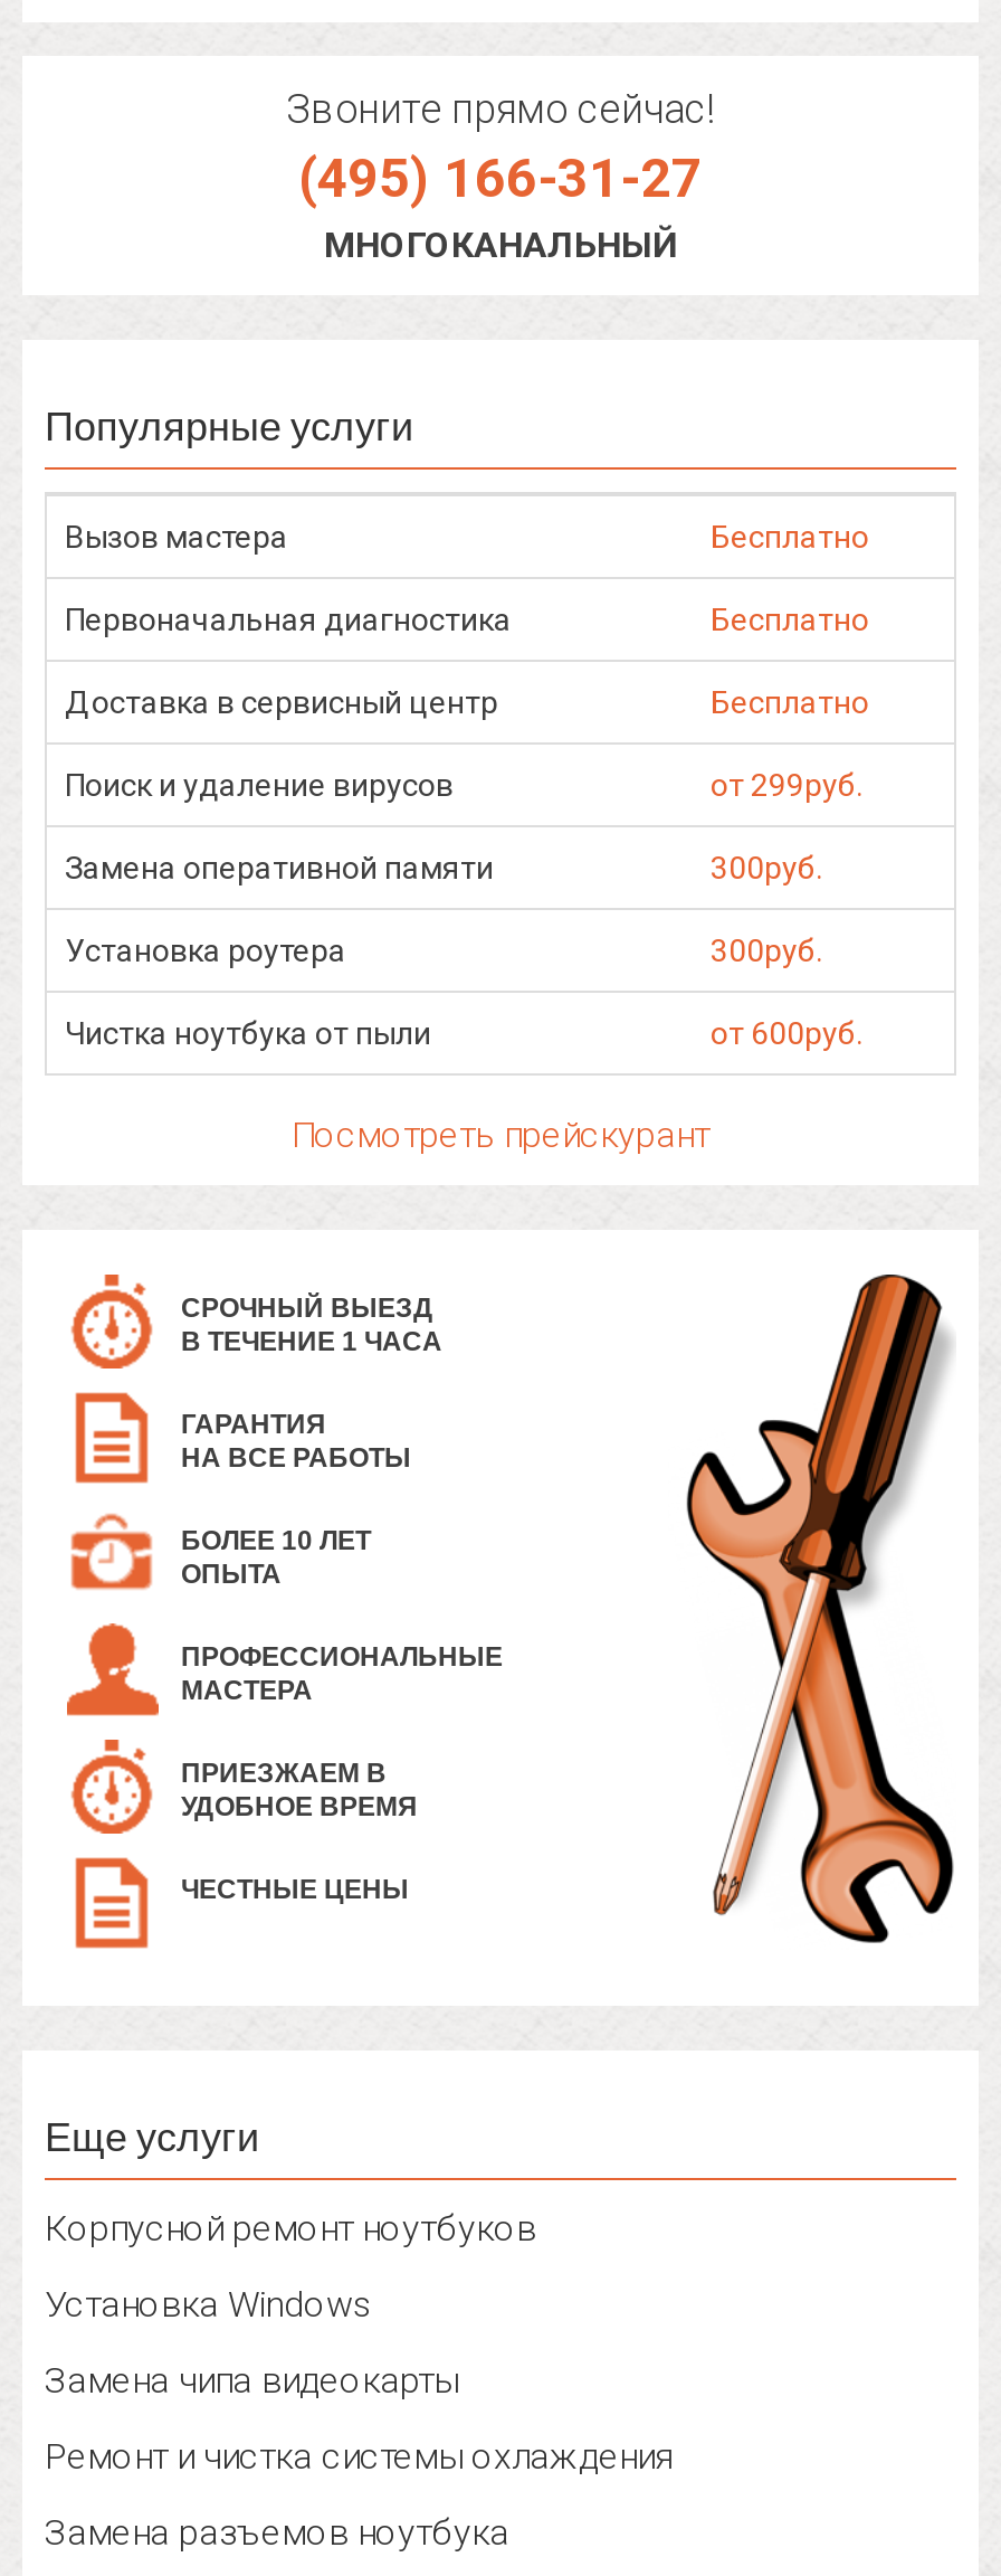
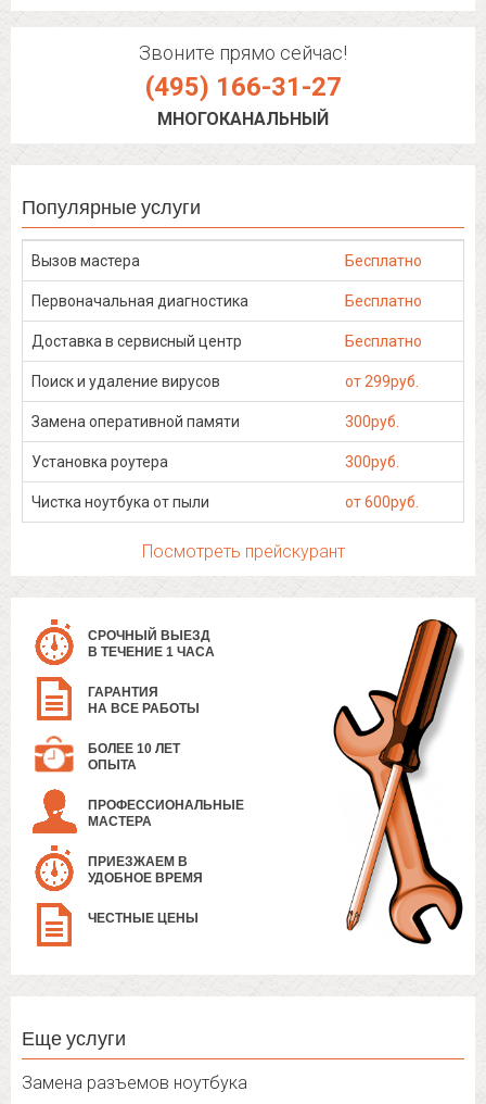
- Корпусной ремонт ноутбуков
- Установка Windows
- Замена чипа видеокарты
- Ремонт и чистка системы охлаждения
